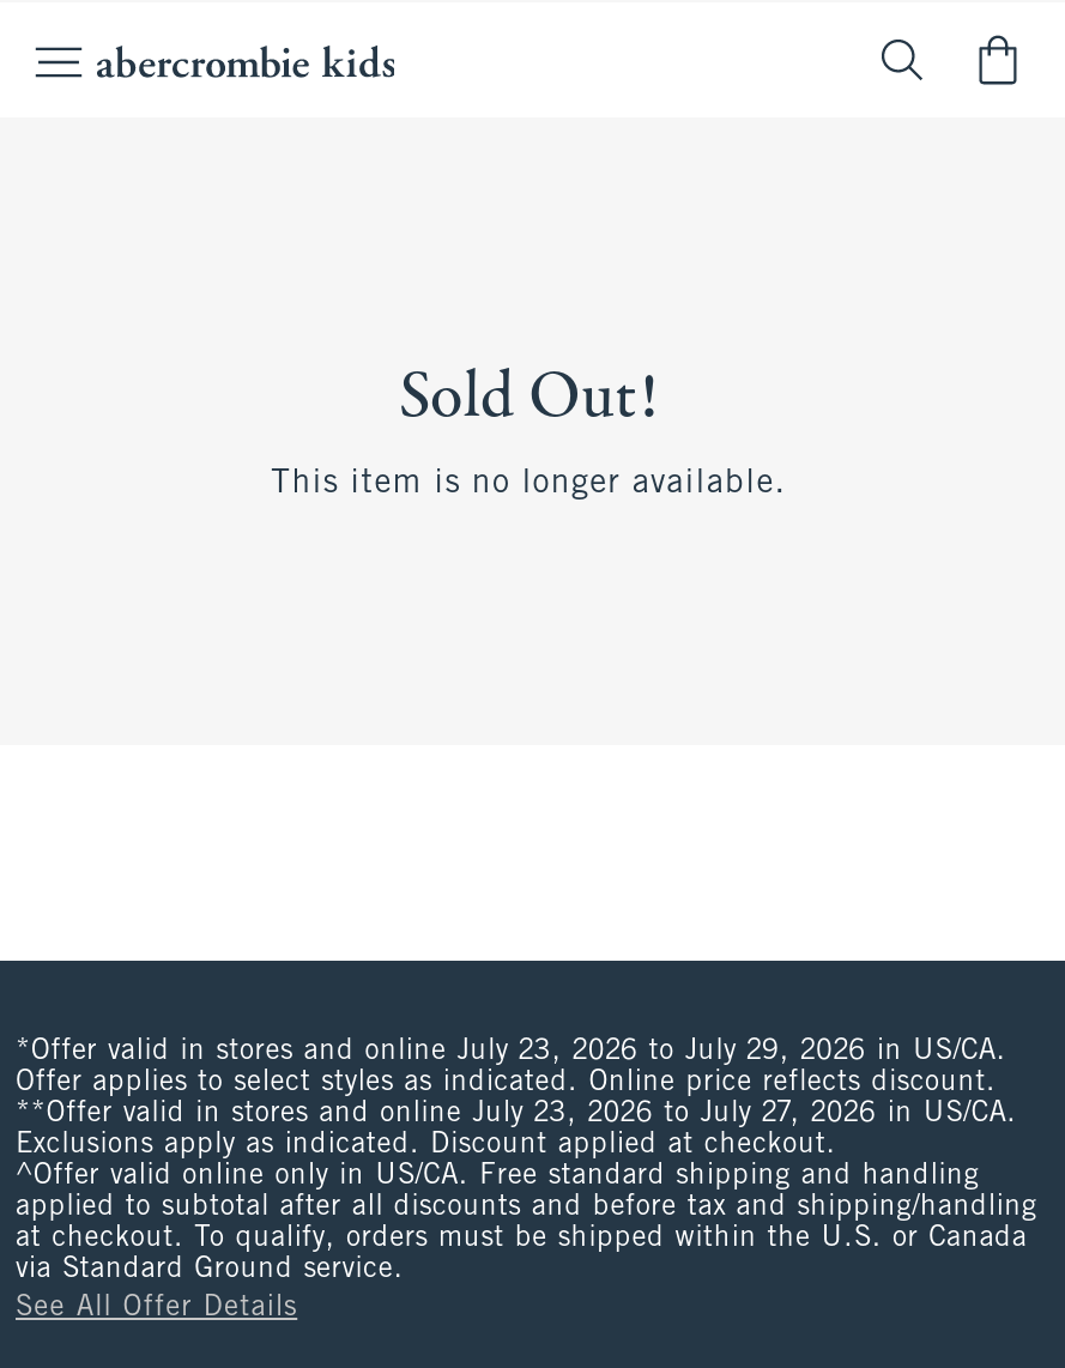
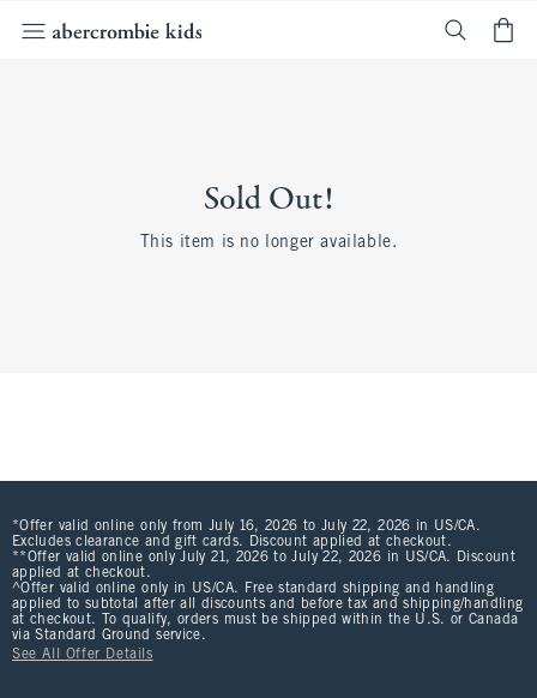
- *Offer valid in stores and online July 23, 2026 to July 29, 2026 in US/CA.
- Offer applies to select styles as indicated. Online price reflects discount.
- **Offer valid in stores and online July 23, 2026 to July 27, 2026 in US/CA.
- Exclusions apply as indicated. Discount applied at checkout.
+ *Offer valid online only from July 16, 2026 to July 22, 2026 in US/CA.
+ Excludes clearance and gift cards. Discount applied at checkout.
+ **Offer valid online only July 21, 2026 to July 22, 2026 in US/CA. Discount
+ applied at checkout.
